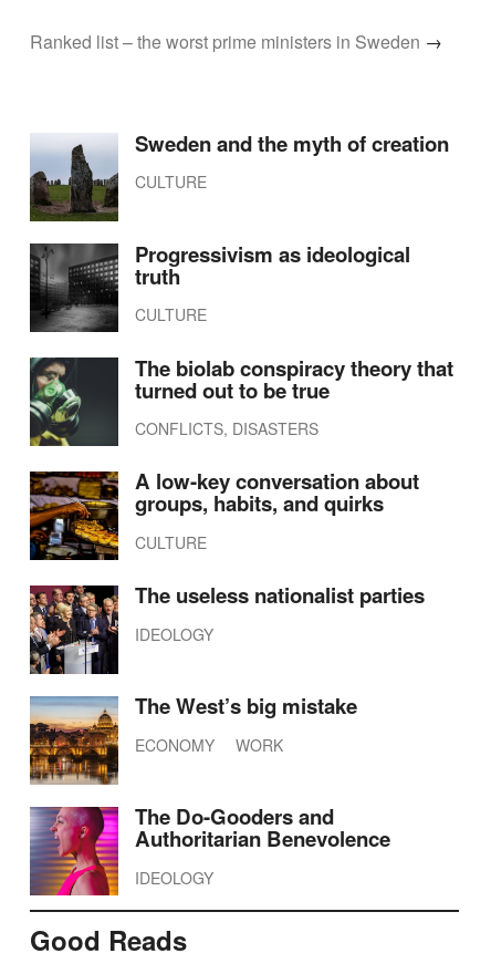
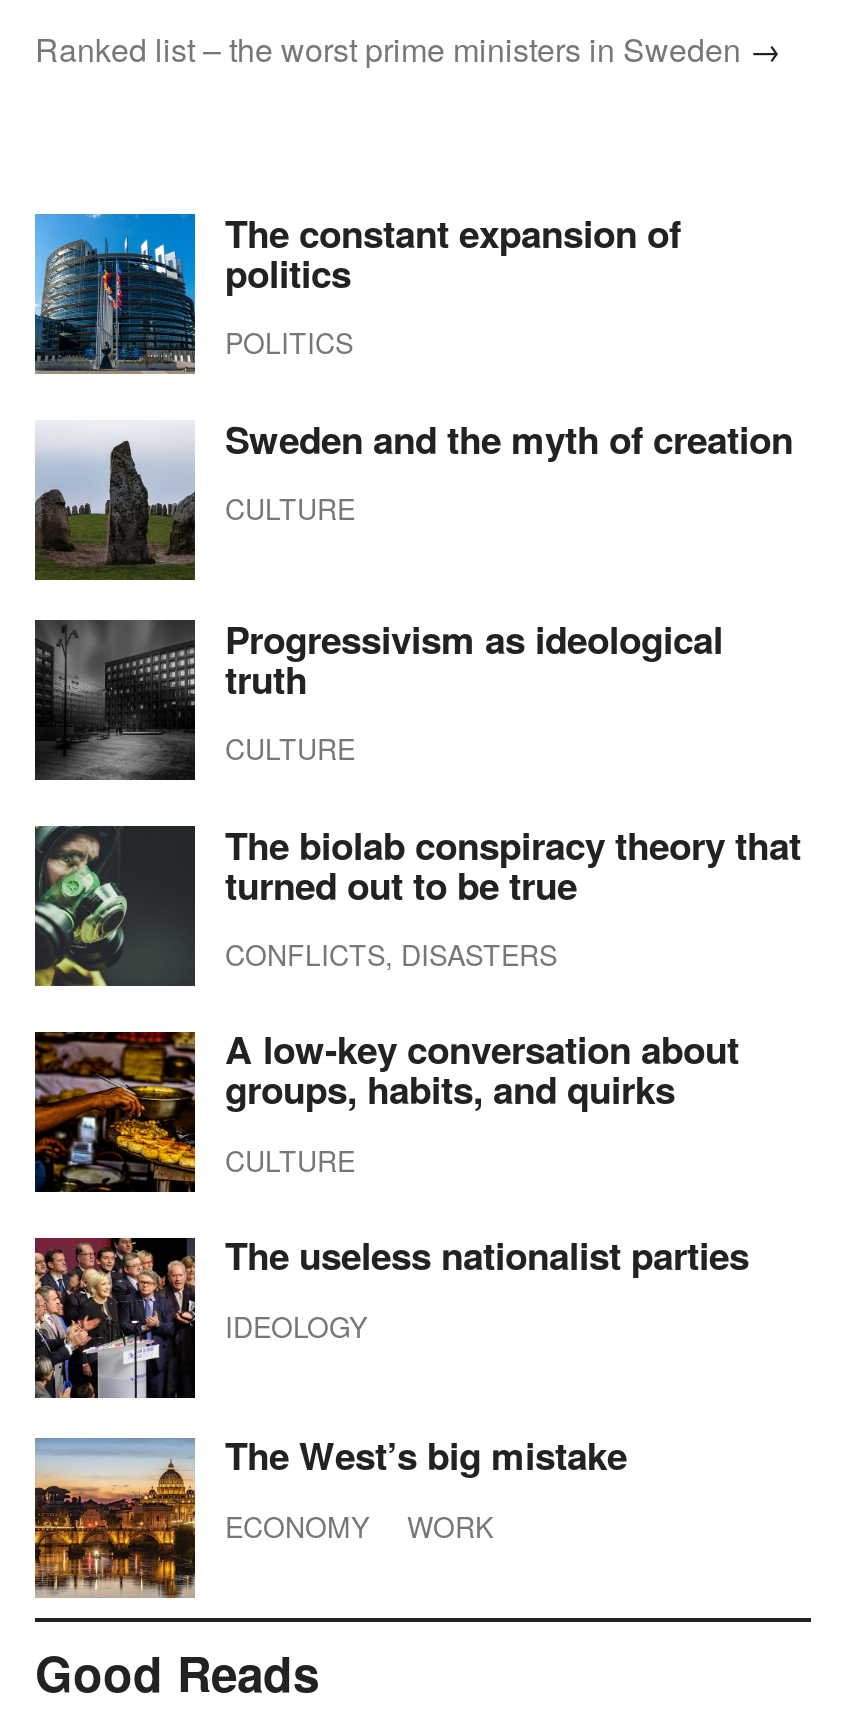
+ [image]
+ The constant expansion of
+ politics
+ POLITICS

moved down: [image] | Sweden and the myth of creation | CULTURE | ... | ECONOMY | WORK

- [image]
- The Do-Gooders and
- Authoritarian Benevolence
- IDEOLOGY
